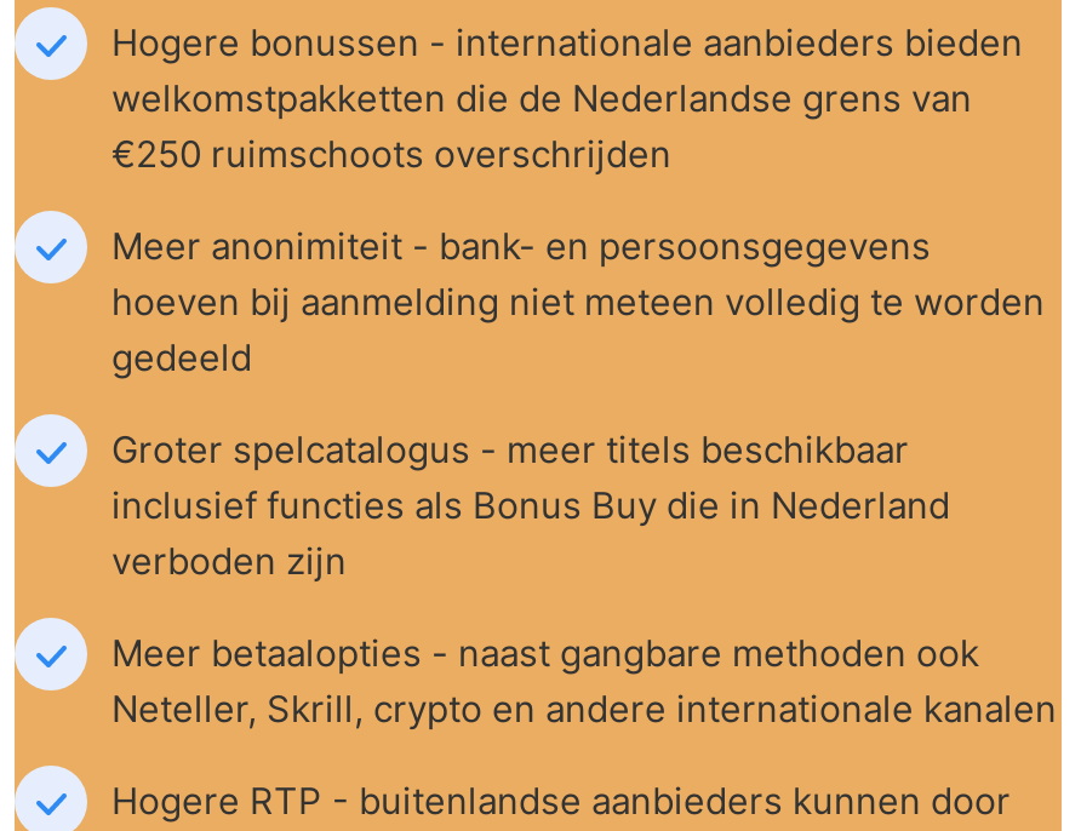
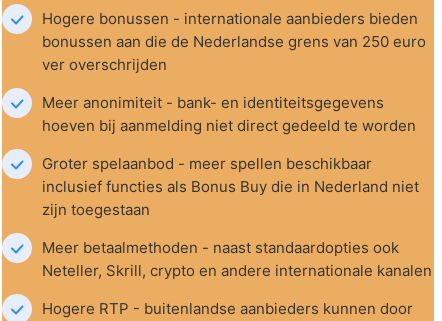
- welkomstpakketten die de Nederlandse grens van
- €250 ruimschoots overschrijden
+ bonussen aan die de Nederlandse grens van 250 euro
+ ver overschrijden

- Meer anonimiteit - bank- en persoonsgegevens
- hoeven bij aanmelding niet meteen volledig te worden
- gedeeld
+ Meer anonimiteit - bank- en identiteitsgegevens
+ hoeven bij aanmelding niet direct gedeeld te worden

- Groter spelcatalogus - meer titels beschikbaar
- inclusief functies als Bonus Buy die in Nederland
- verboden zijn
+ Groter spelaanbod - meer spellen beschikbaar
+ inclusief functies als Bonus Buy die in Nederland niet
+ zijn toegestaan

- Meer betaalopties - naast gangbare methoden ook
+ Meer betaalmethoden - naast standaardopties ook
